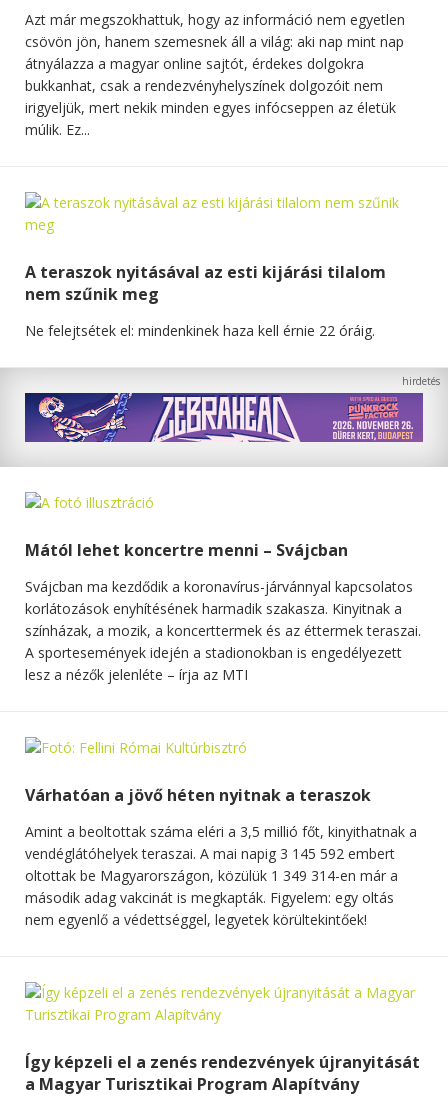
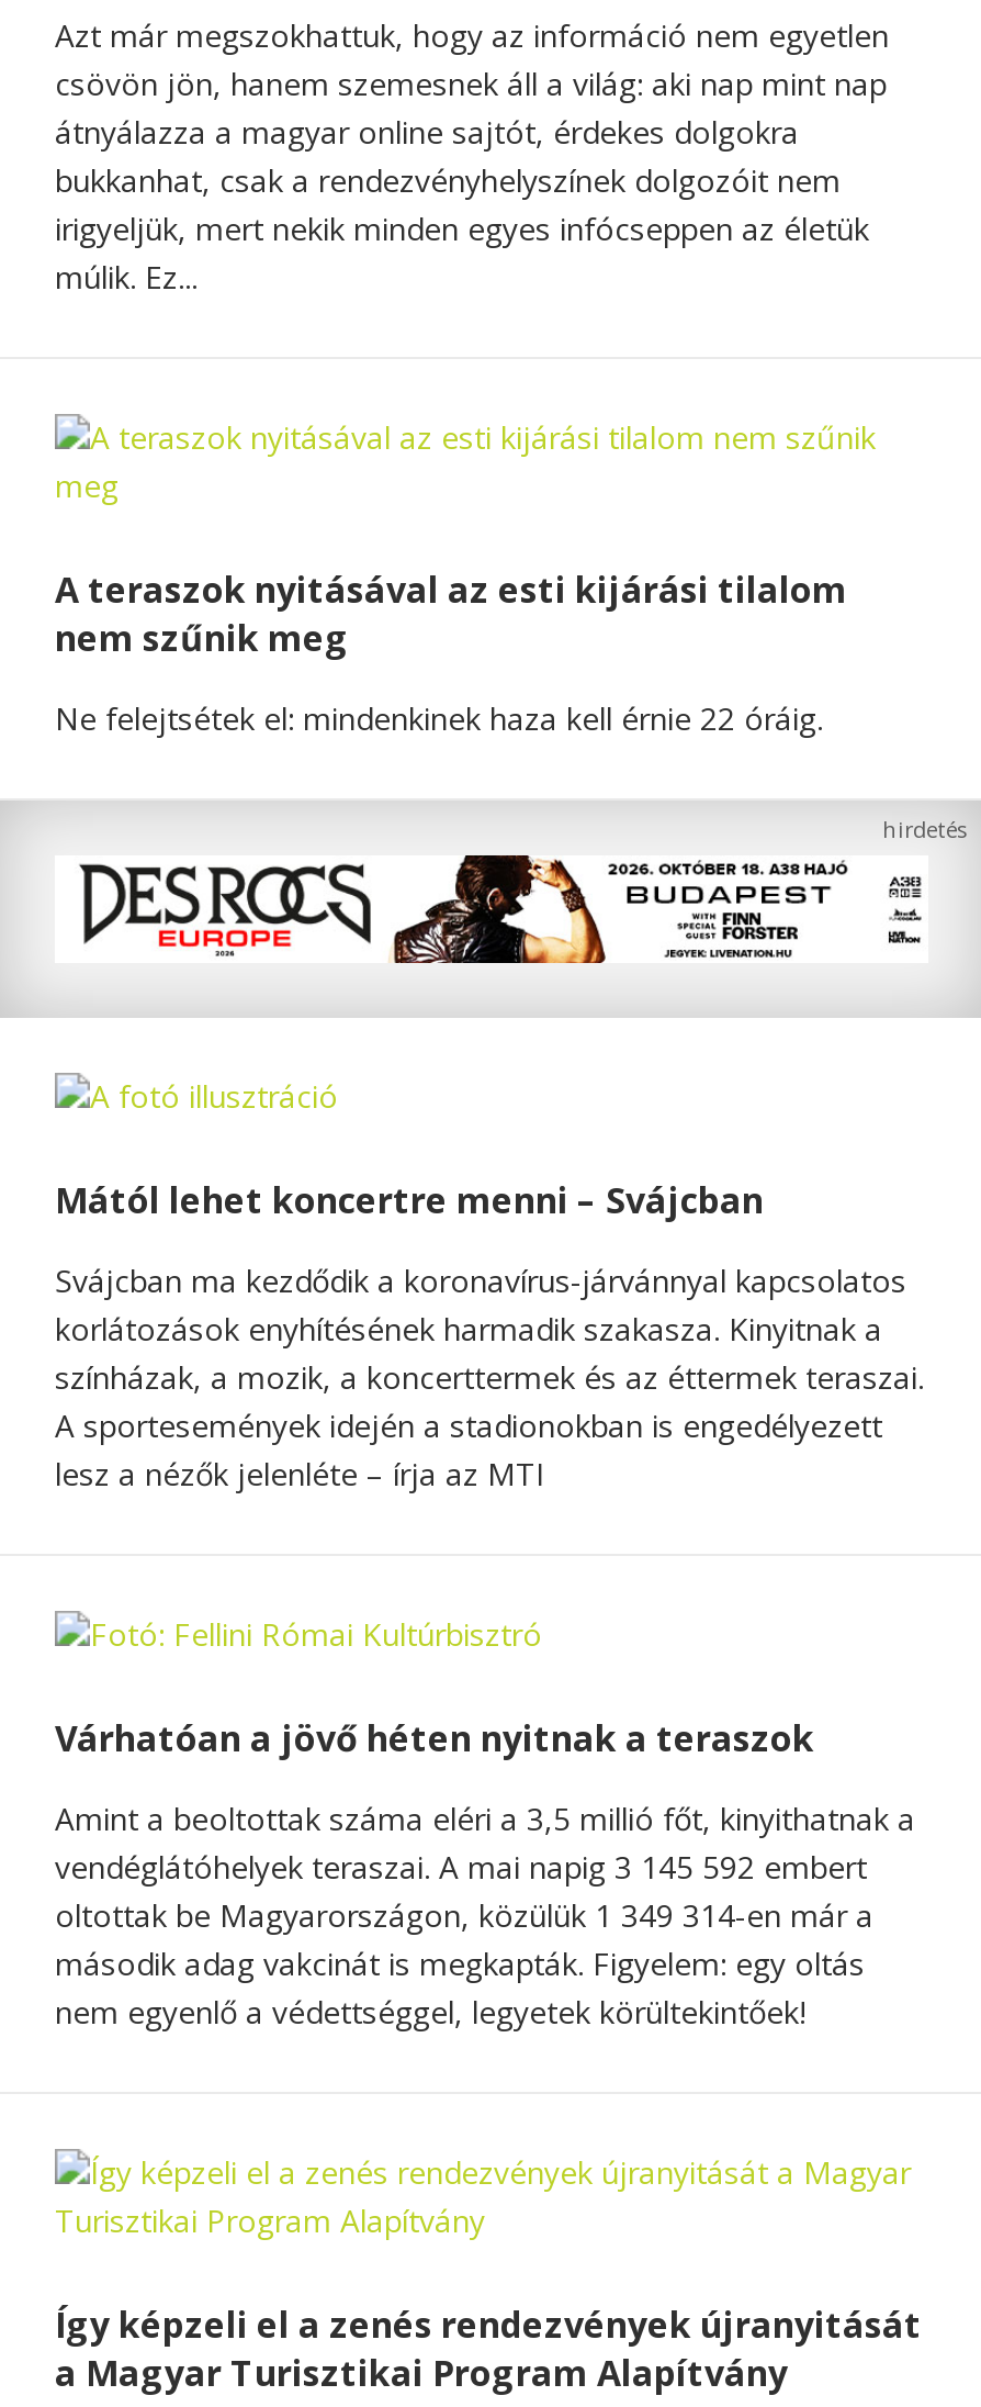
- [image]
+ [image]
